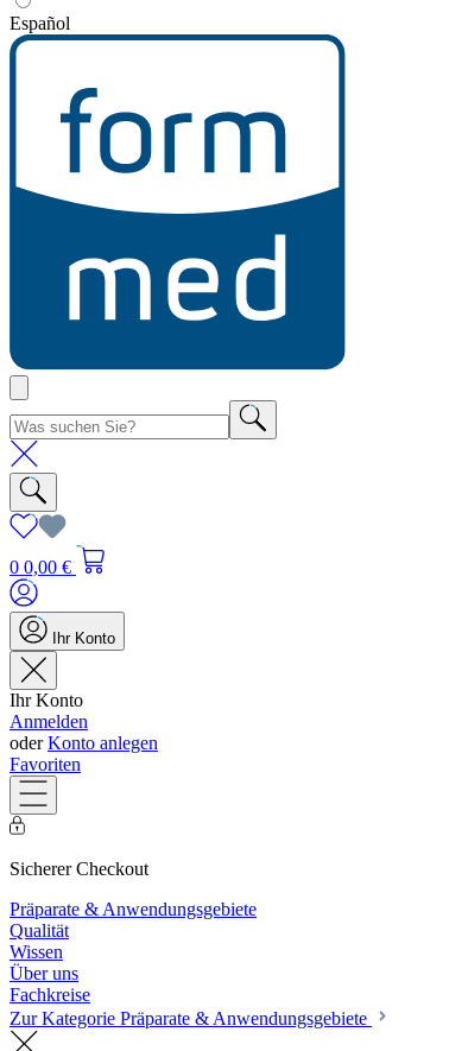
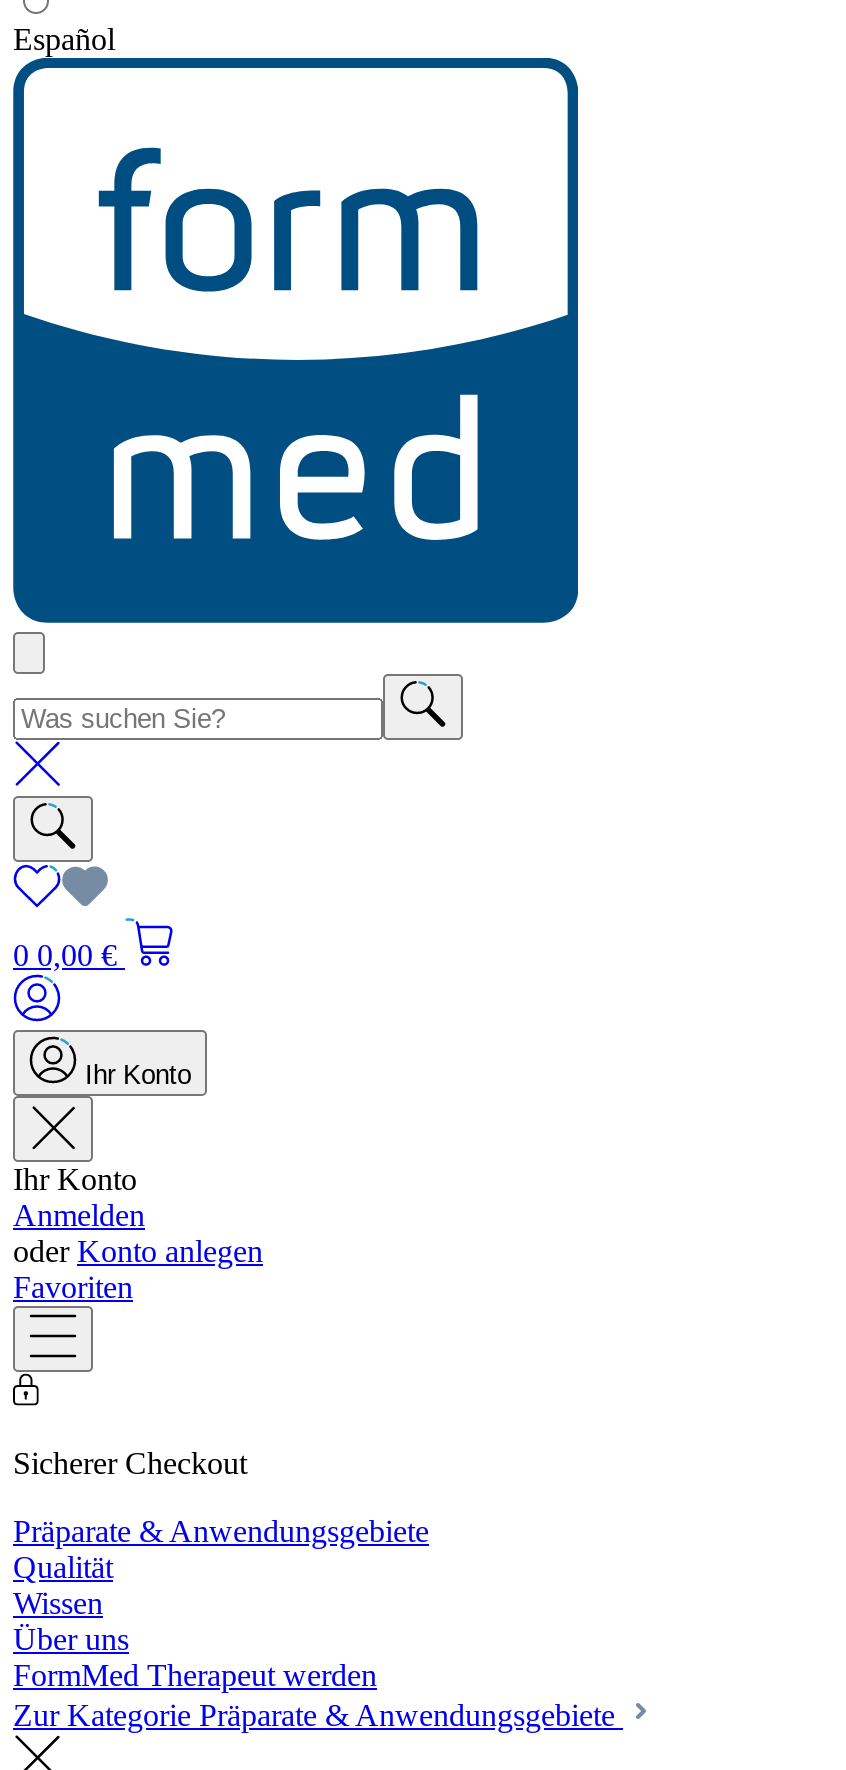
- Fachkreise
+ FormMed Therapeut werden
